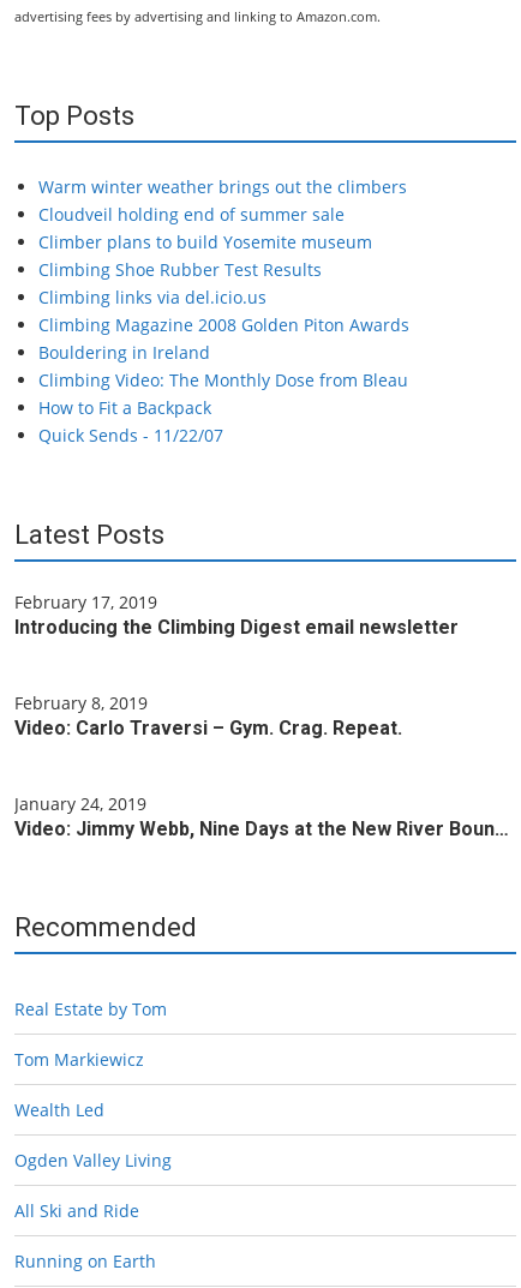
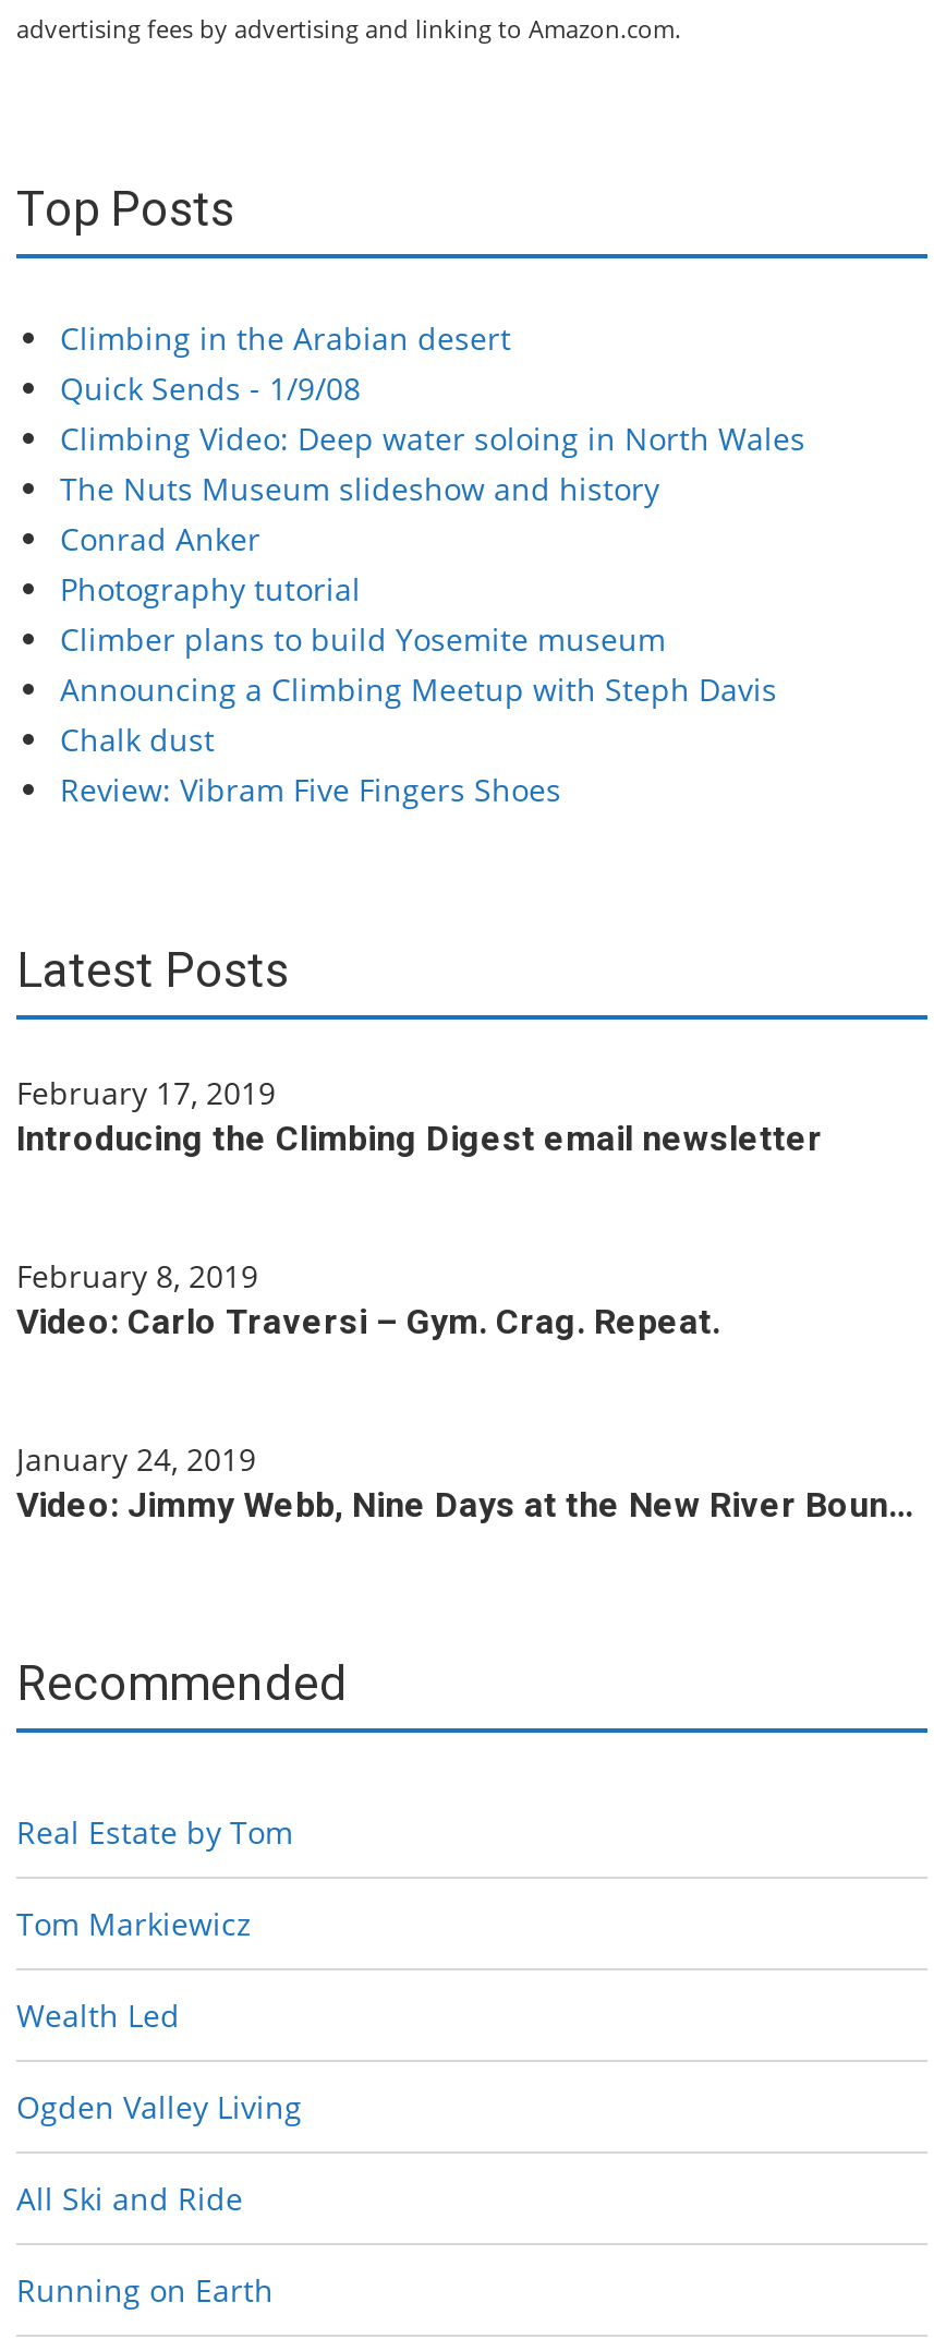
- Warm winter weather brings out the climbers
- Cloudveil holding end of summer sale
+ Climbing in the Arabian desert
+ Quick Sends - 1/9/08
+ Climbing Video: Deep water soloing in North Wales
+ The Nuts Museum slideshow and history
+ Conrad Anker
+ Photography tutorial

moved down: Climber plans to build Yosemite museum

- Climbing Shoe Rubber Test Results
- Climbing links via del.icio.us
- Climbing Magazine 2008 Golden Piton Awards
- Bouldering in Ireland
- Climbing Video: The Monthly Dose from Bleau
- How to Fit a Backpack
- Quick Sends - 11/22/07
+ Announcing a Climbing Meetup with Steph Davis
+ Chalk dust
+ Review: Vibram Five Fingers Shoes
